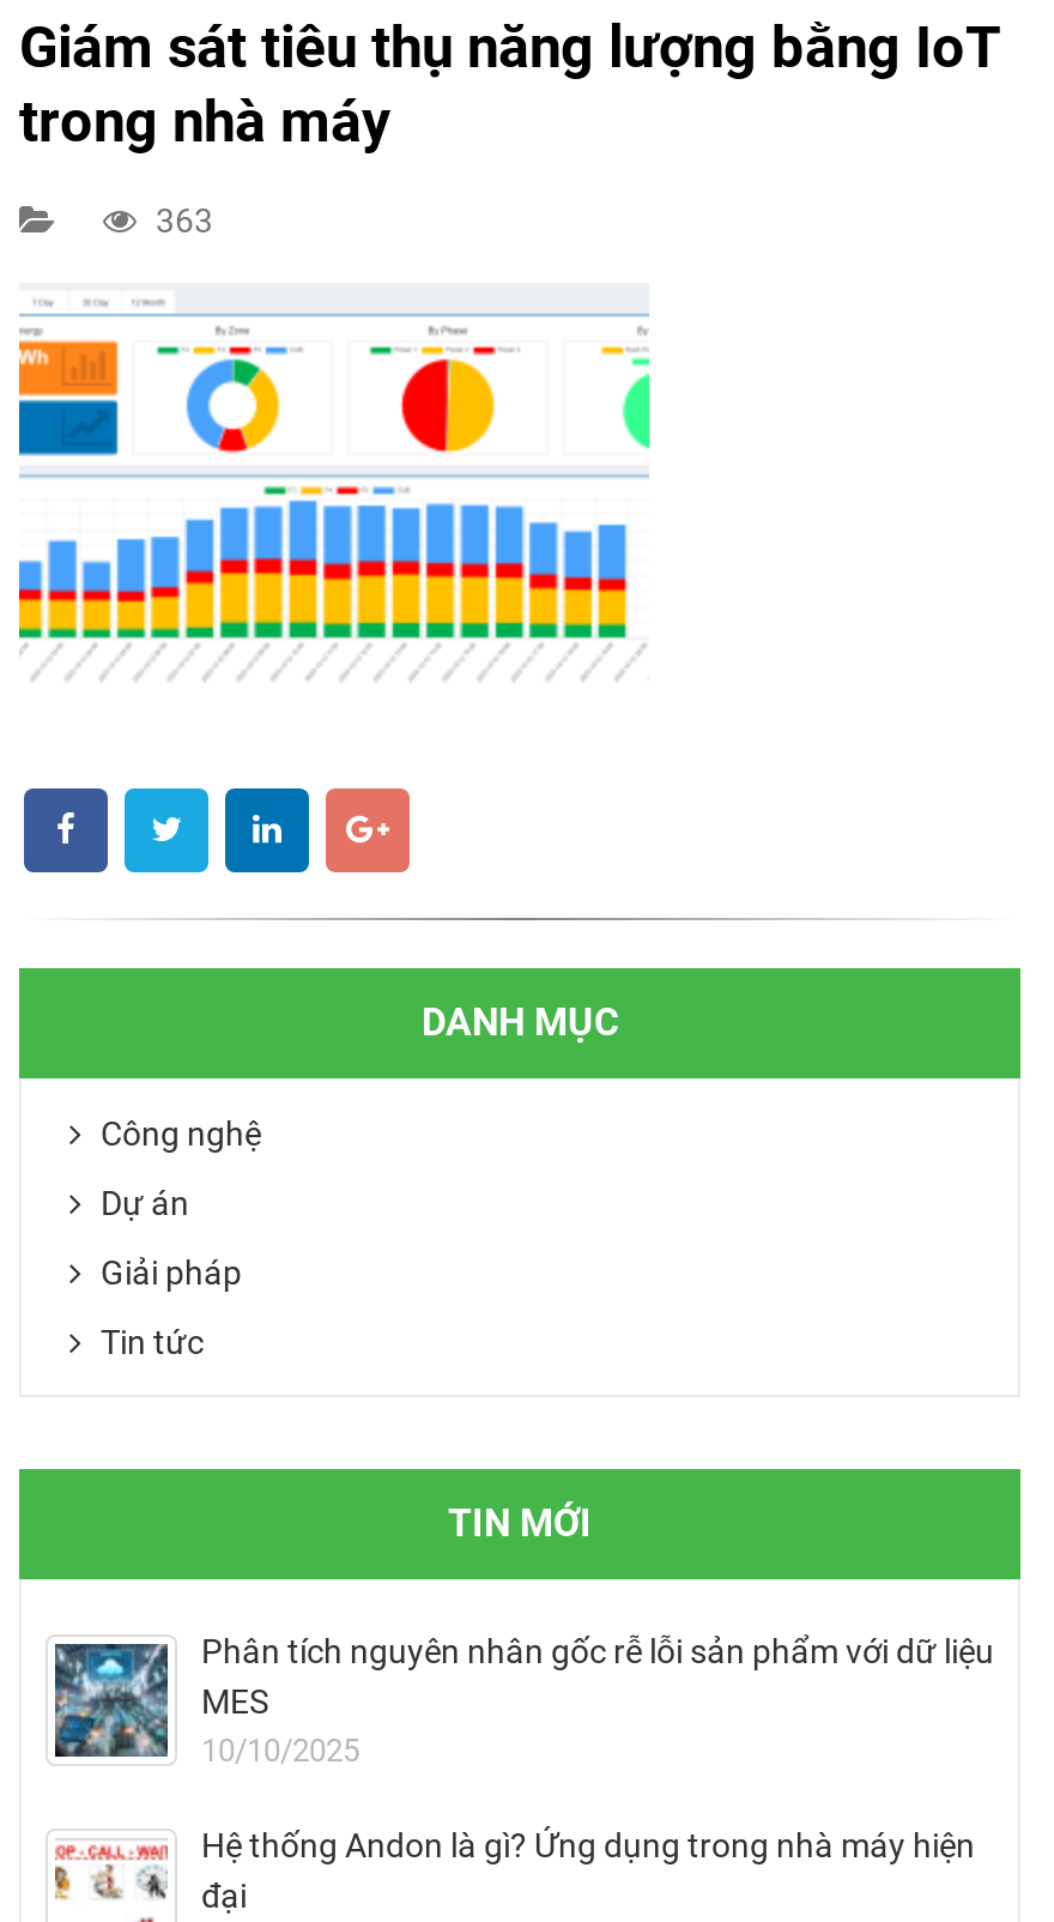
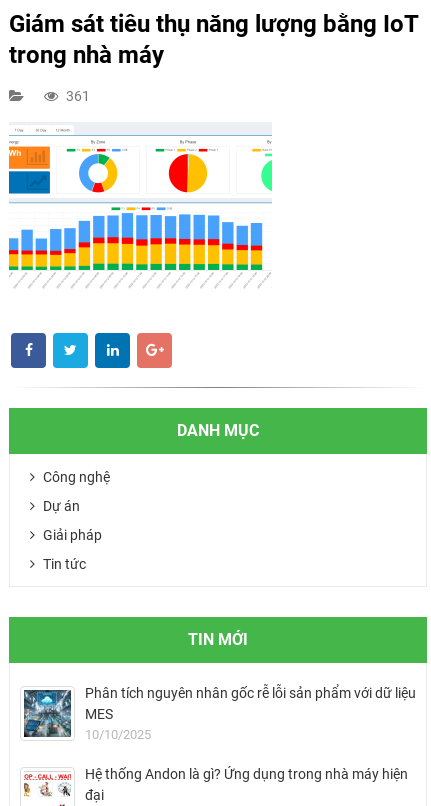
- 363
+ 361
